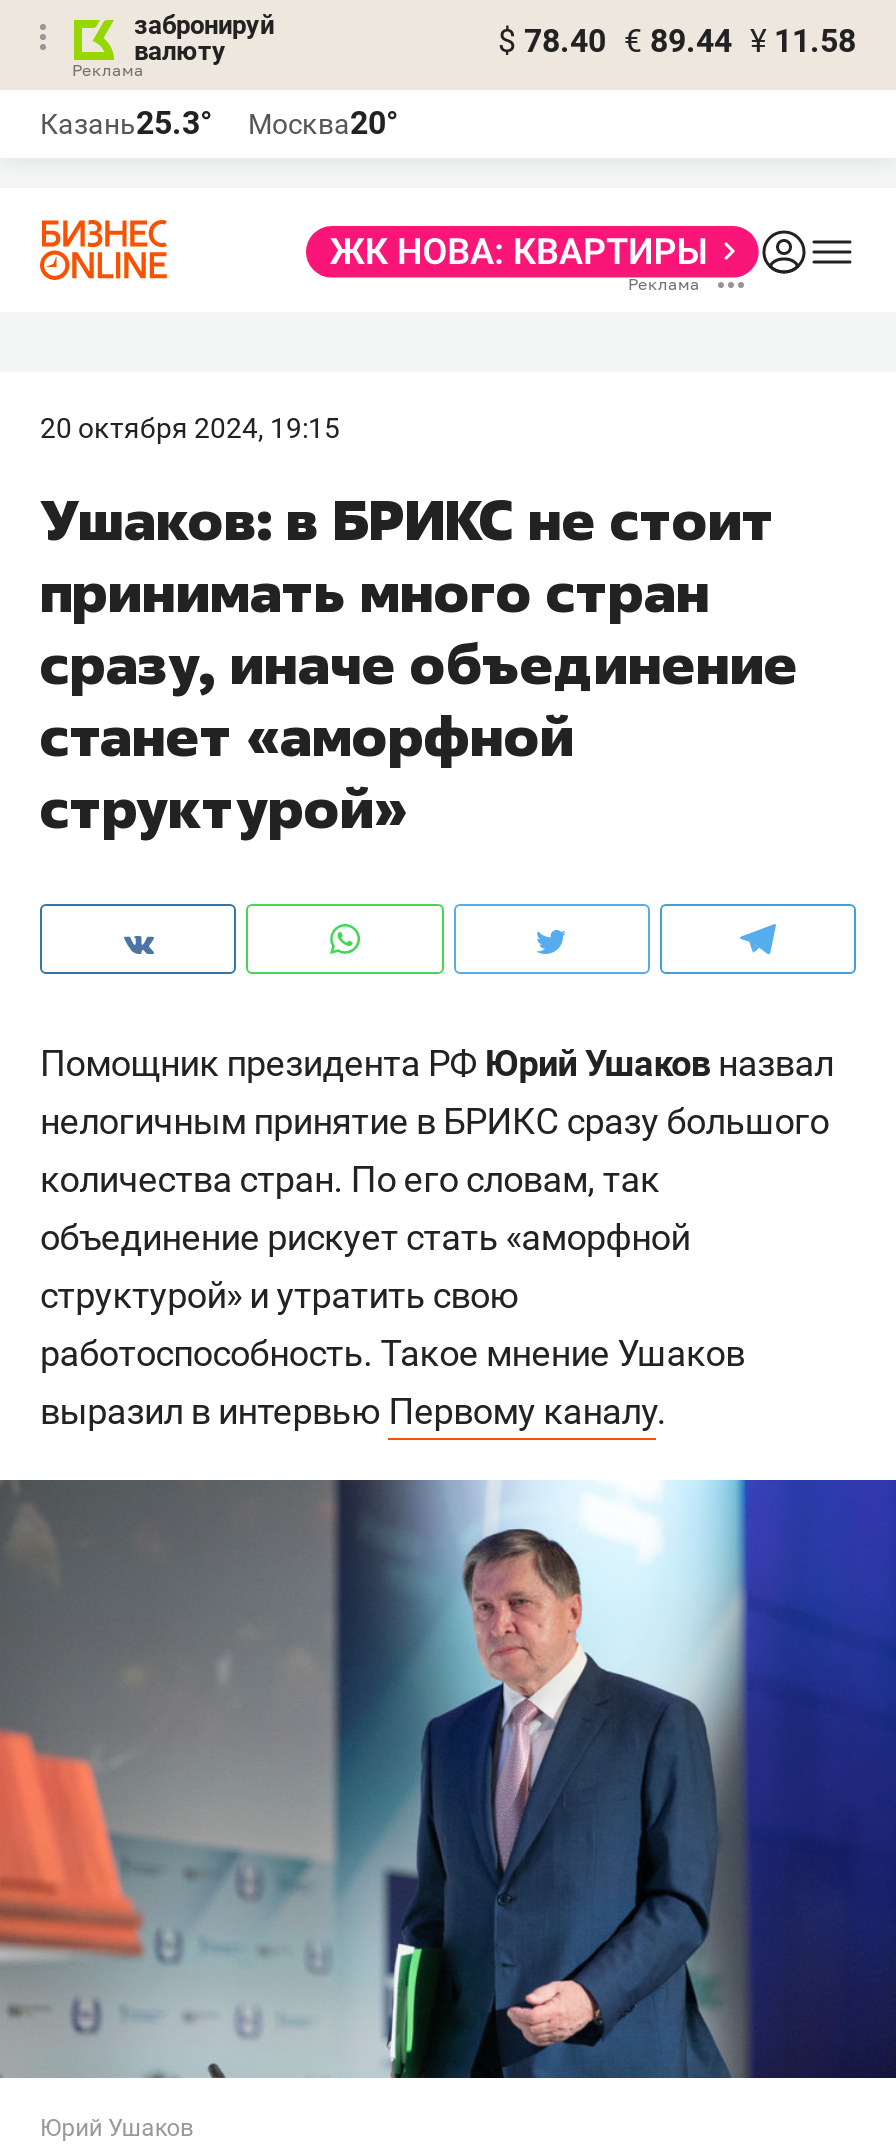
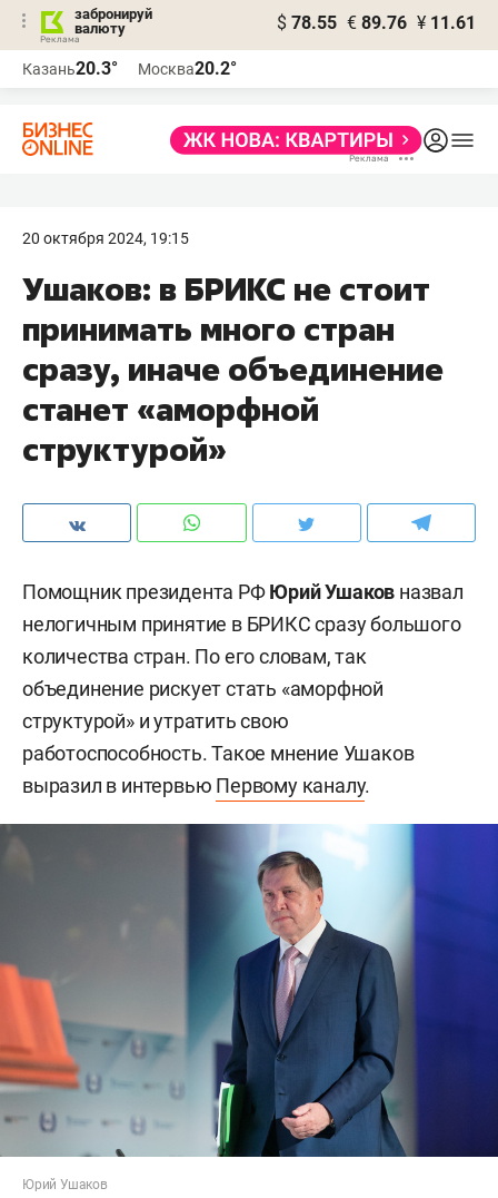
- $ 78.40 € 89.44 ¥ 11.58
+ $ 78.55 € 89.76 ¥ 11.61

- Казань25.3°
+ Казань20.3°

- Москва20°
+ Москва20.2°
